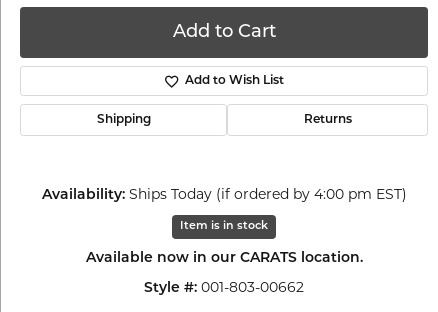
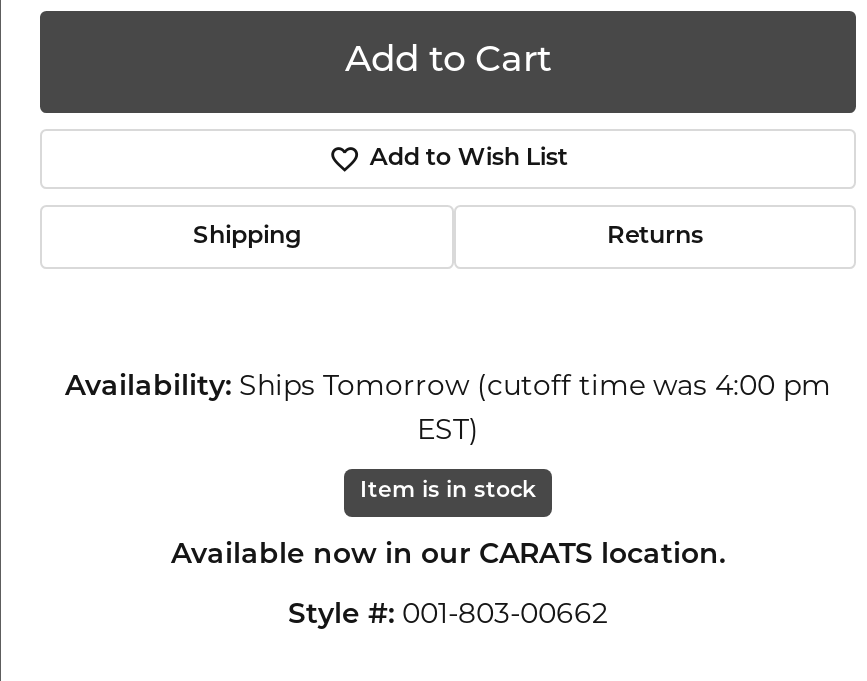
- Availability: Ships Today (if ordered by 4:00 pm EST)
+ Availability: Ships Tomorrow (cutoff time was 4:00 pm
+ EST)
